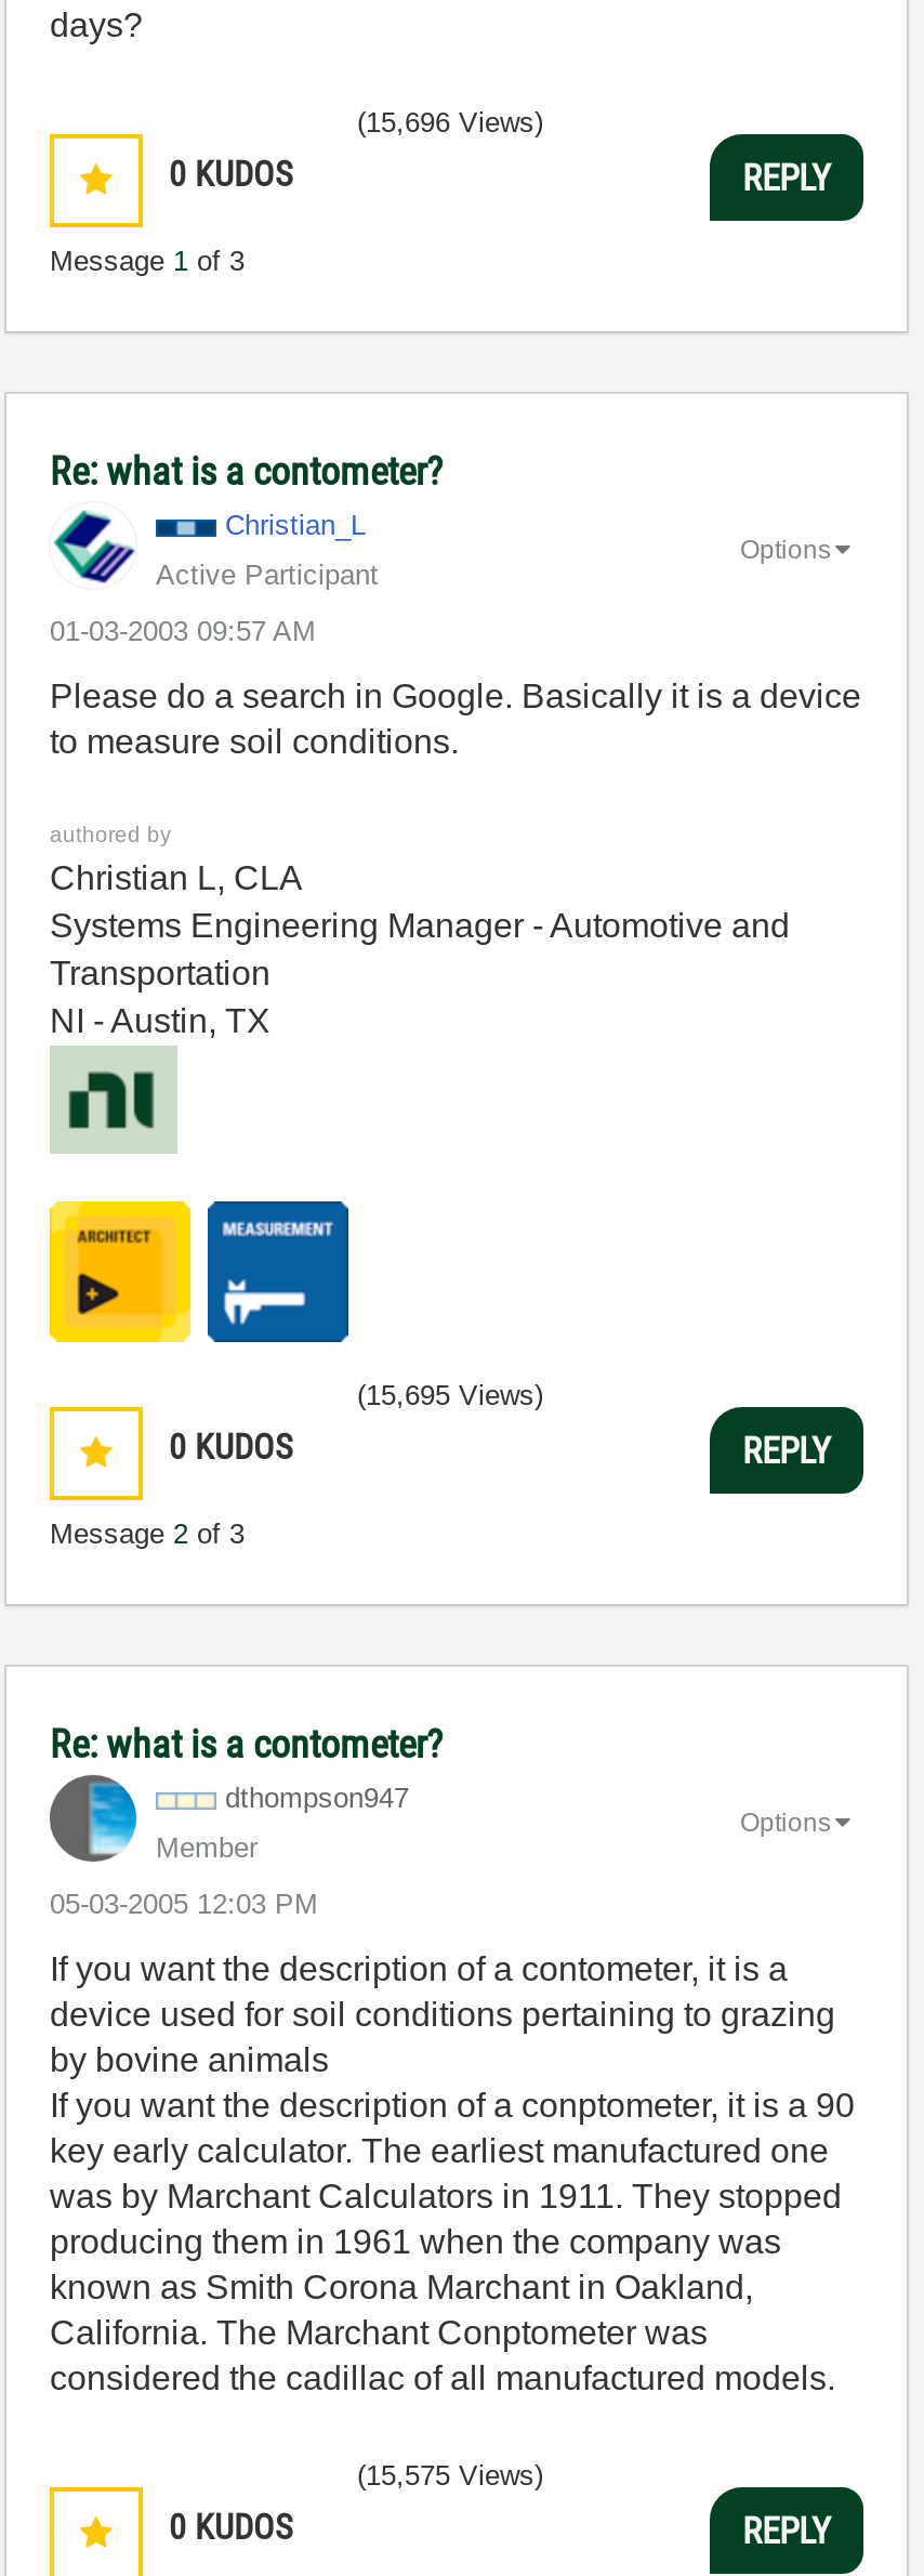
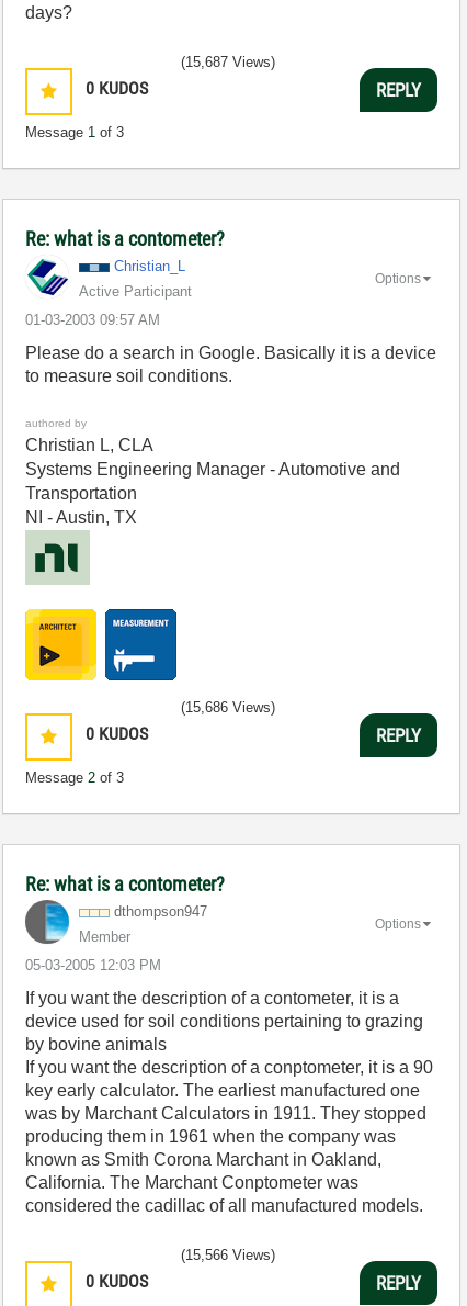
- (15,696 Views)
+ (15,687 Views)

- (15,695 Views)
+ (15,686 Views)

- (15,575 Views)
+ (15,566 Views)
